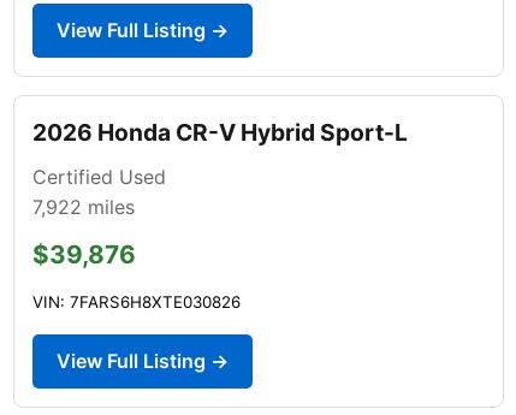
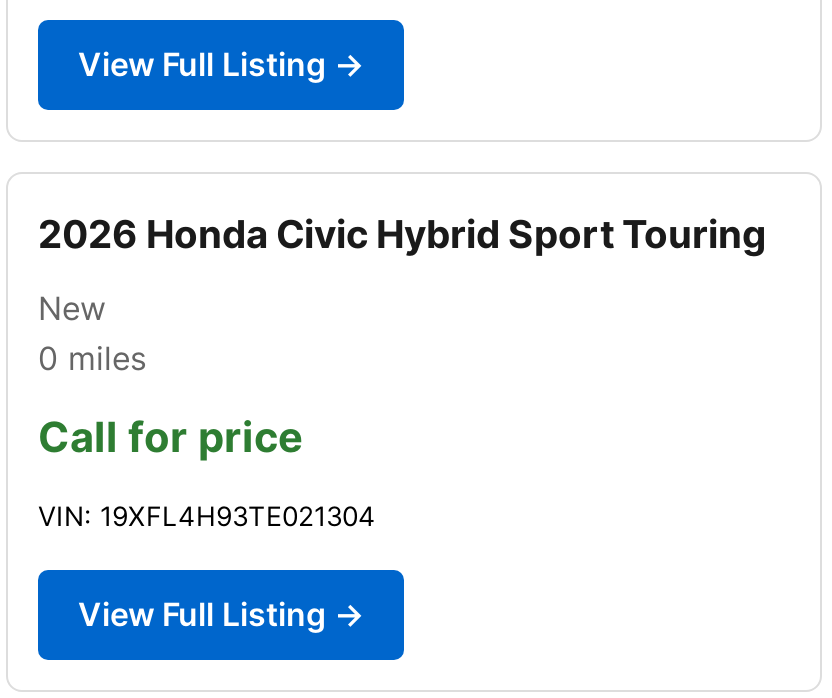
- 2026 Honda CR-V Hybrid Sport-L
+ 2026 Honda Civic Hybrid Sport Touring

- Certified Used
- 7,922 miles
+ New
+ 0 miles

- $39,876
+ Call for price

- VIN: 7FARS6H8XTE030826
+ VIN: 19XFL4H93TE021304
